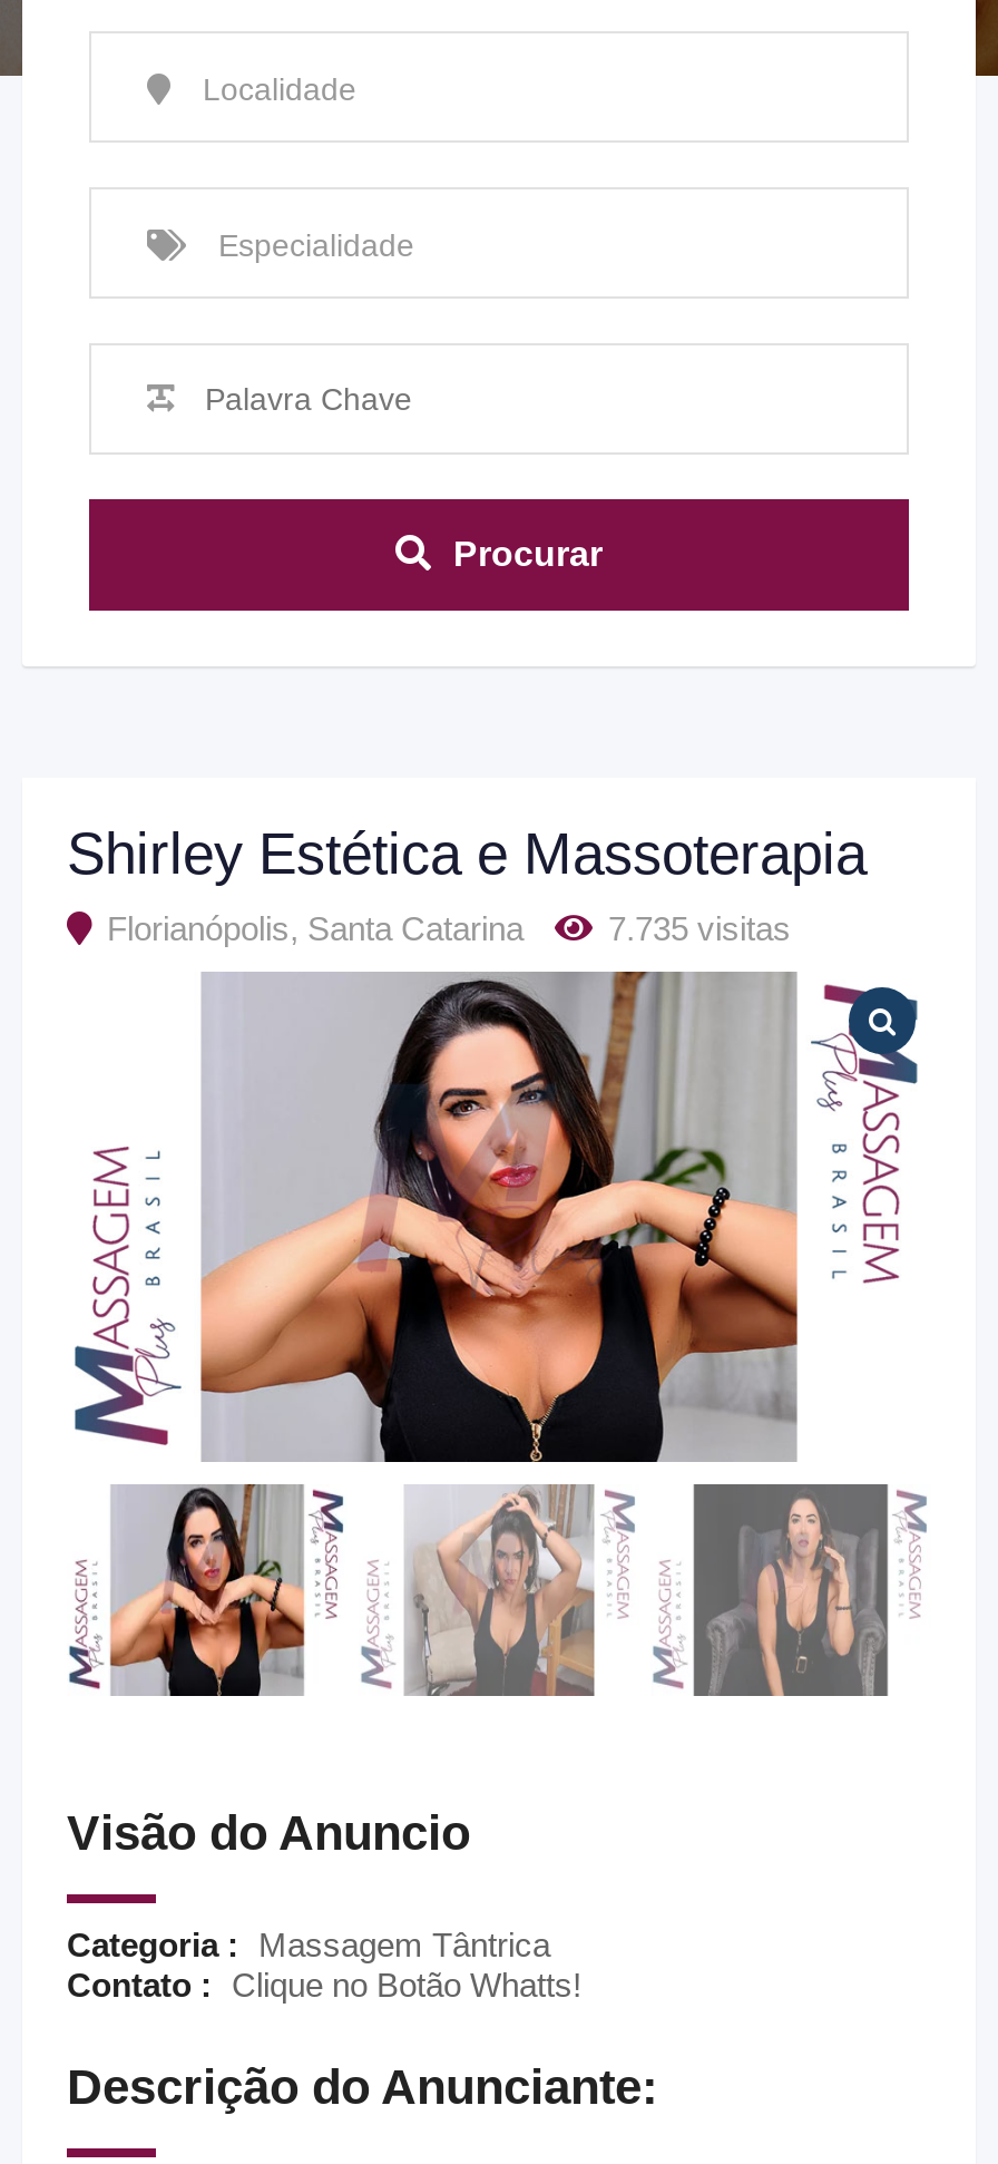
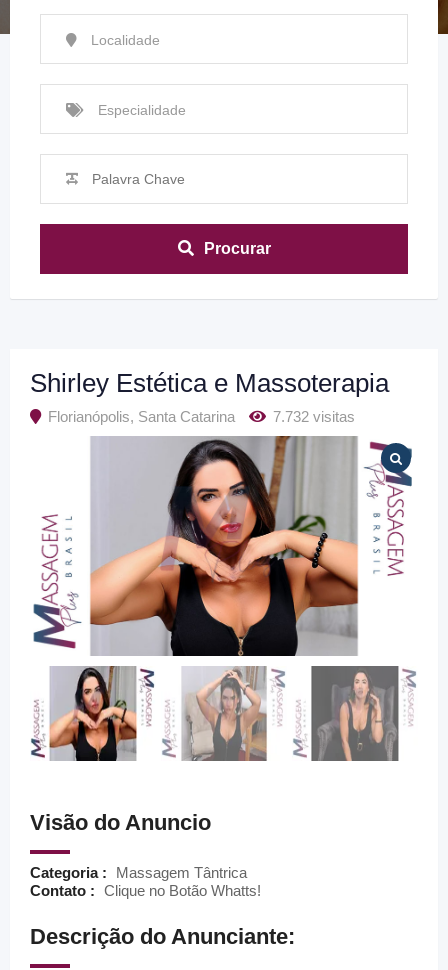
- 7.735 visitas
+ 7.732 visitas
